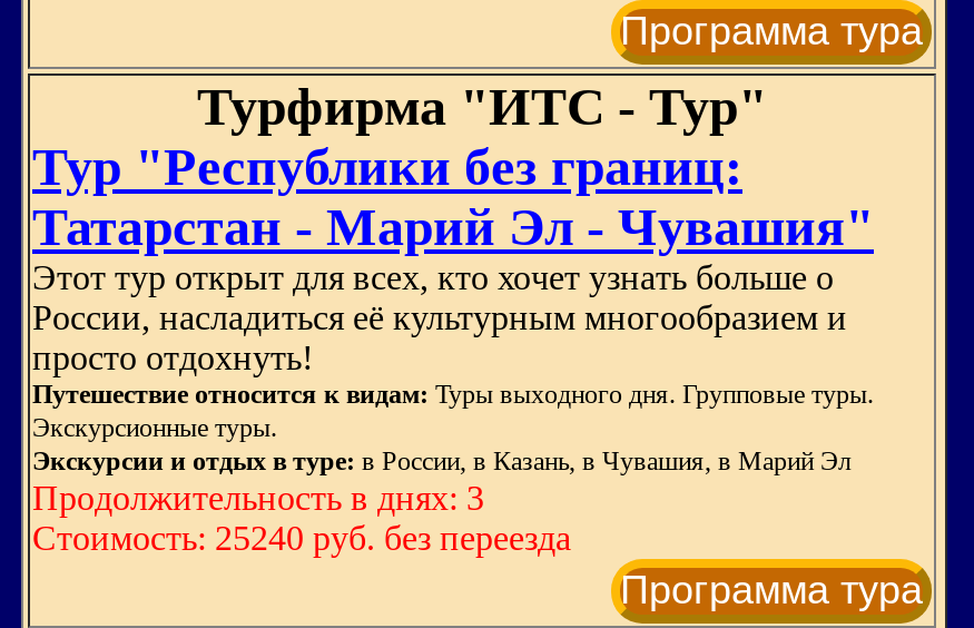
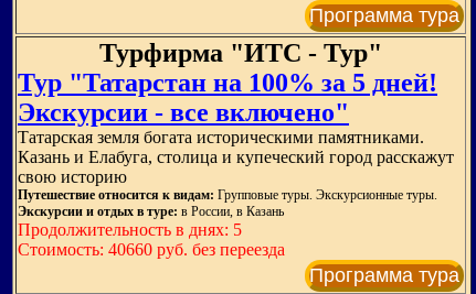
- Тур "Республики без границ:
- Татарстан - Марий Эл - Чувашия"
- Этот тур открыт для всех, кто хочет узнать больше о
- России, насладиться её культурным многообразием и
- просто отдохнуть!
- Путешествие относится к видам: Туры выходного дня. Групповые туры.
- Экскурсионные туры.
- Экскурсии и отдых в туре: в России, в Казань, в Чувашия, в Марий Эл
- Продолжительность в днях: 3
- Стоимость: 25240 руб. без переезда
+ Тур "Татарстан на 100% за 5 дней!
+ Экскурсии - все включено"
+ Татарская земля богата историческими памятниками.
+ Казань и Елабуга, столица и купеческий город расскажут
+ свою историю
+ Путешествие относится к видам: Групповые туры. Экскурсионные туры.
+ Экскурсии и отдых в туре: в России, в Казань
+ Продолжительность в днях: 5
+ Стоимость: 40660 руб. без переезда
